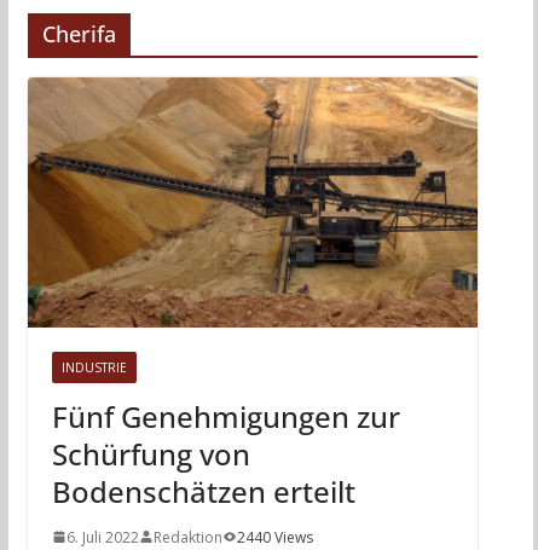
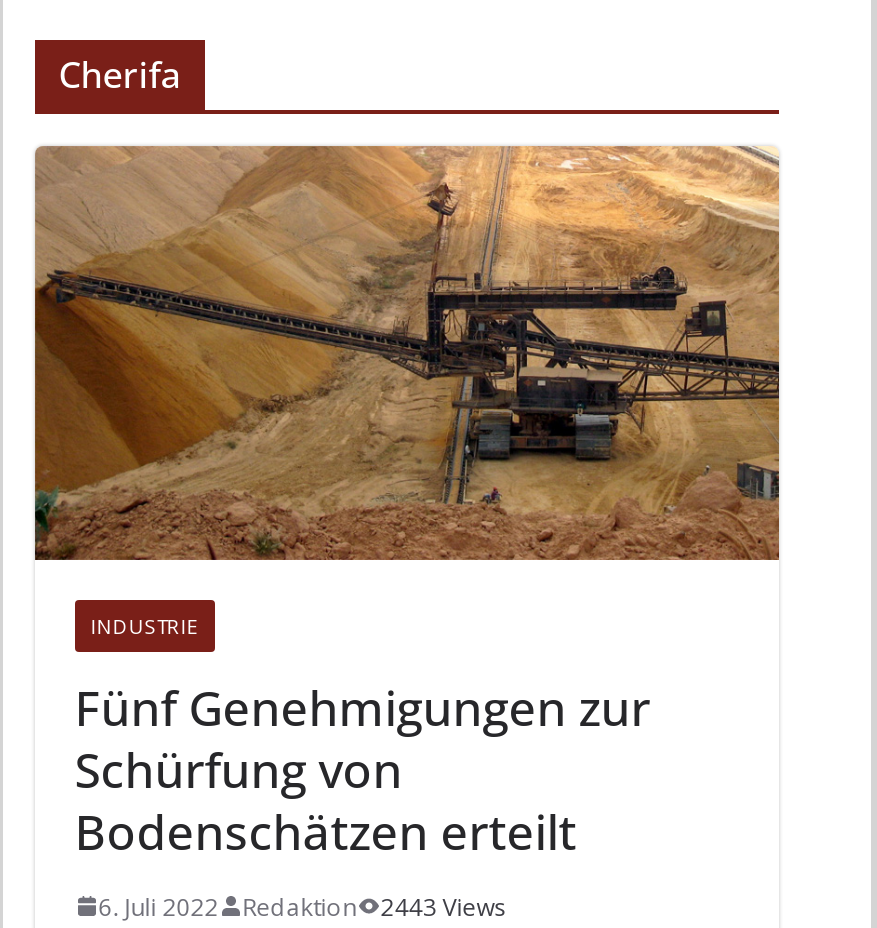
- 6. Juli 2022 Redaktion 2440 Views
+ 6. Juli 2022 Redaktion 2443 Views
